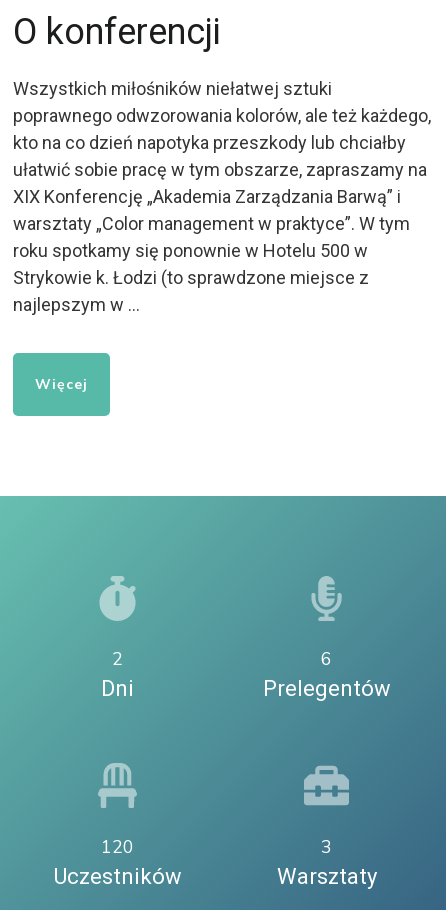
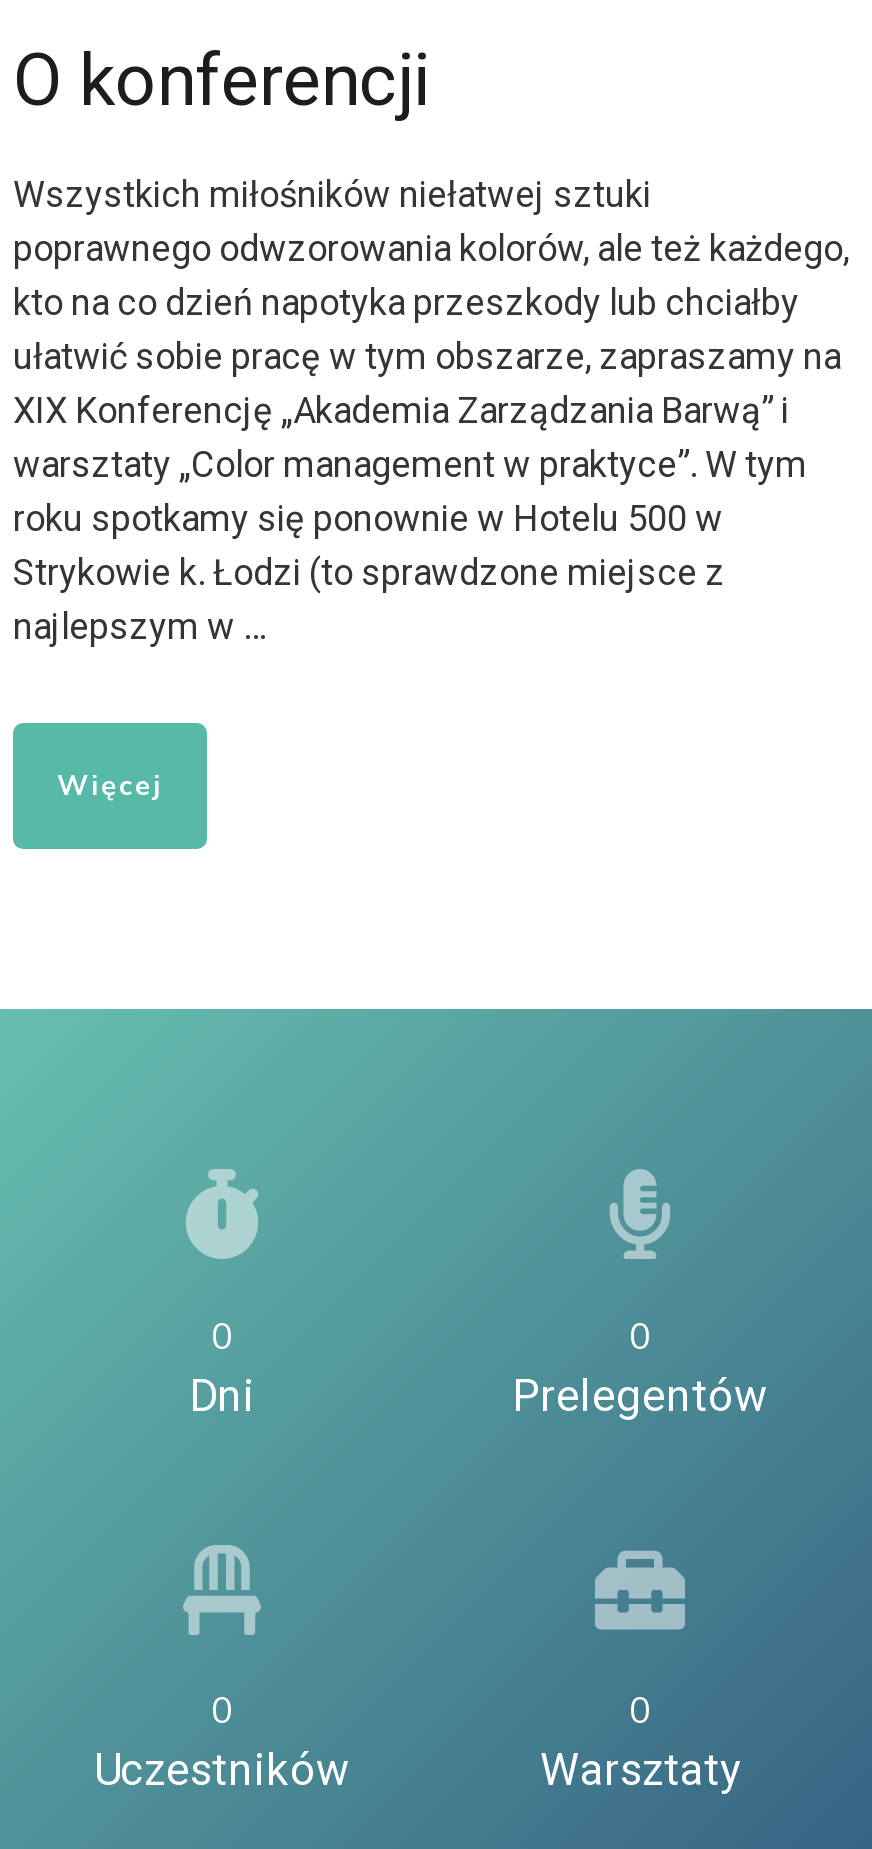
- 2
+ 0

- 6
+ 0

- 120
+ 0

- 3
+ 0
